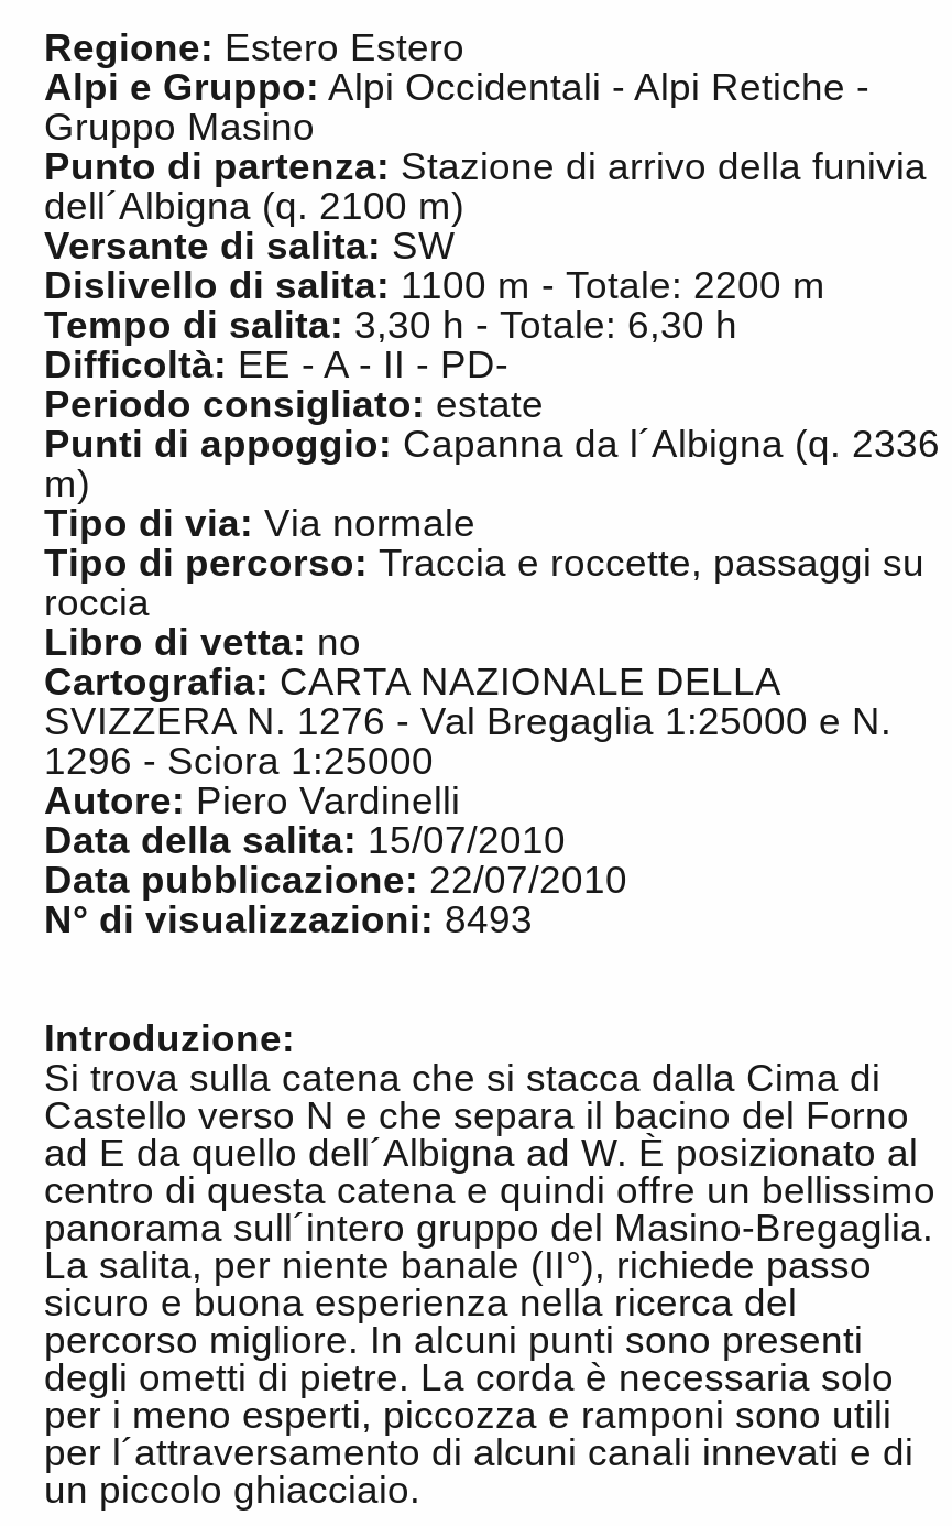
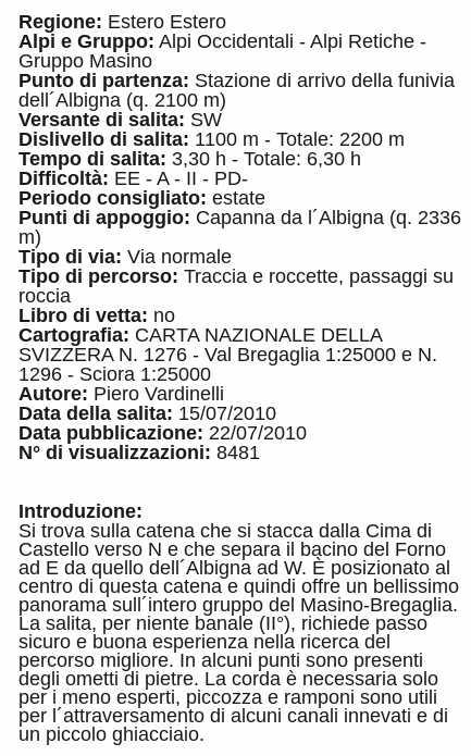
- N° di visualizzazioni: 8493
+ N° di visualizzazioni: 8481
